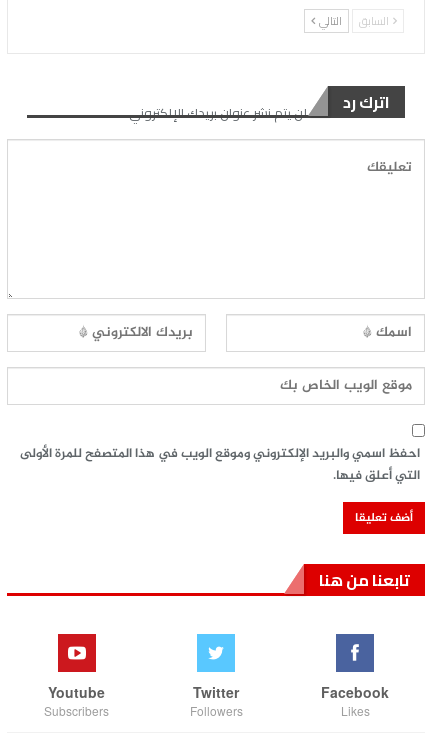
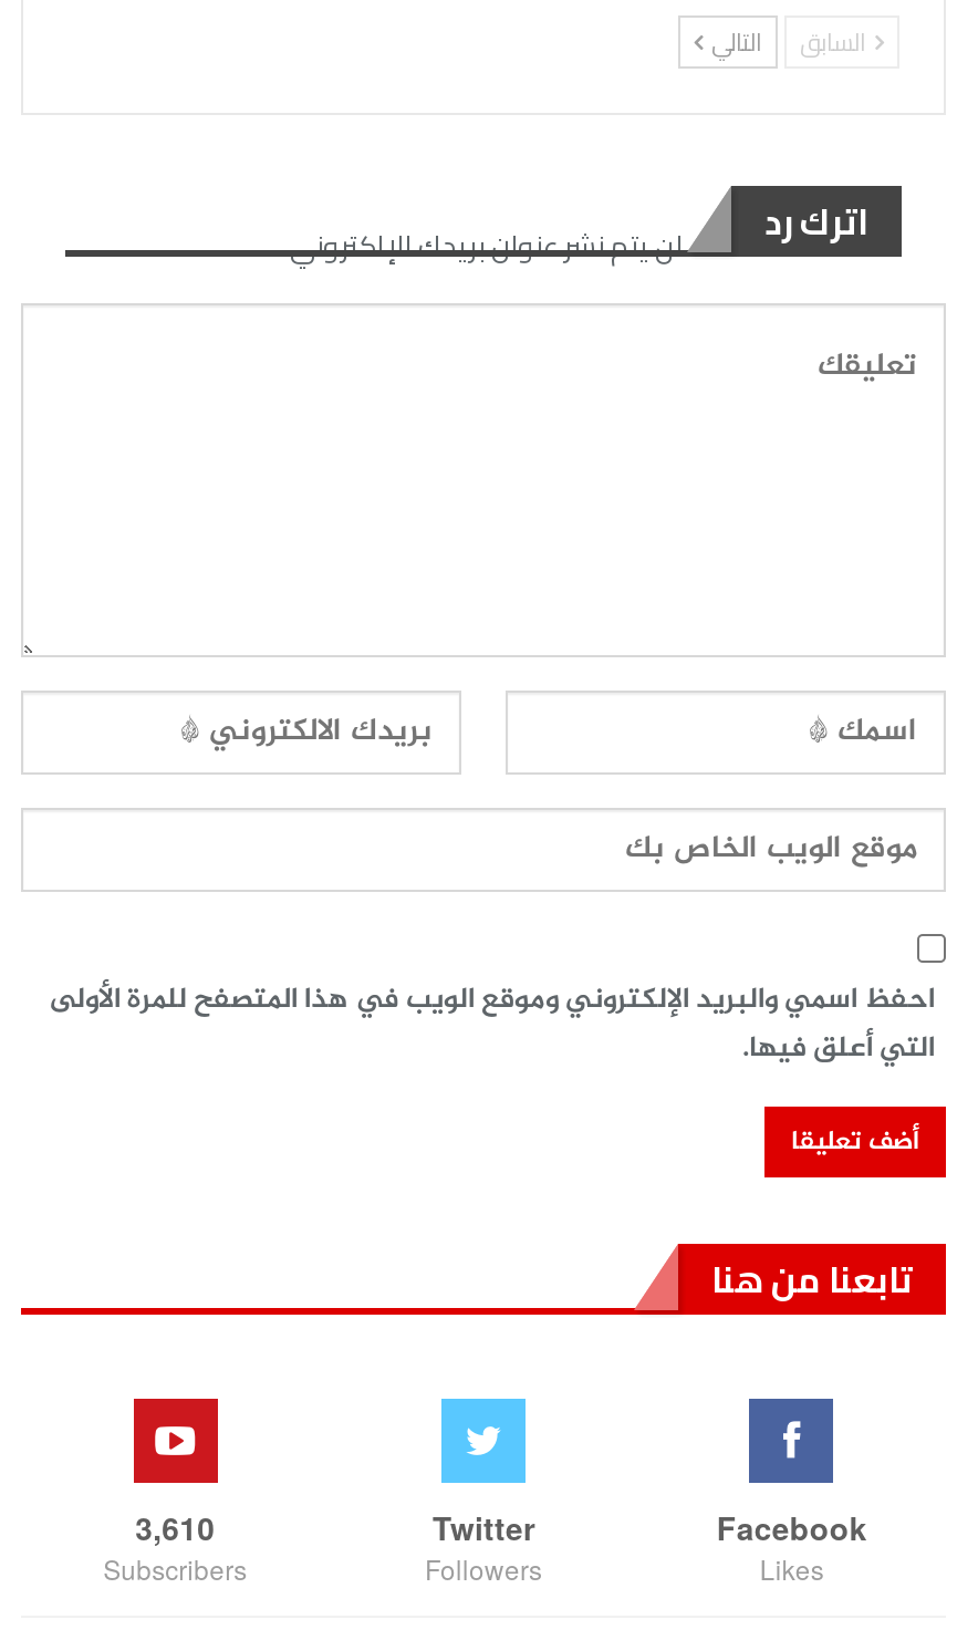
- Youtube
+ 3,610
